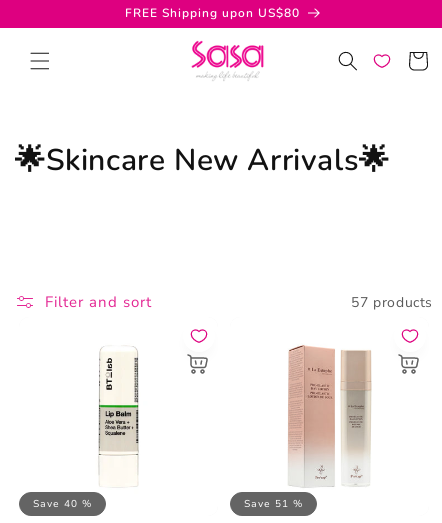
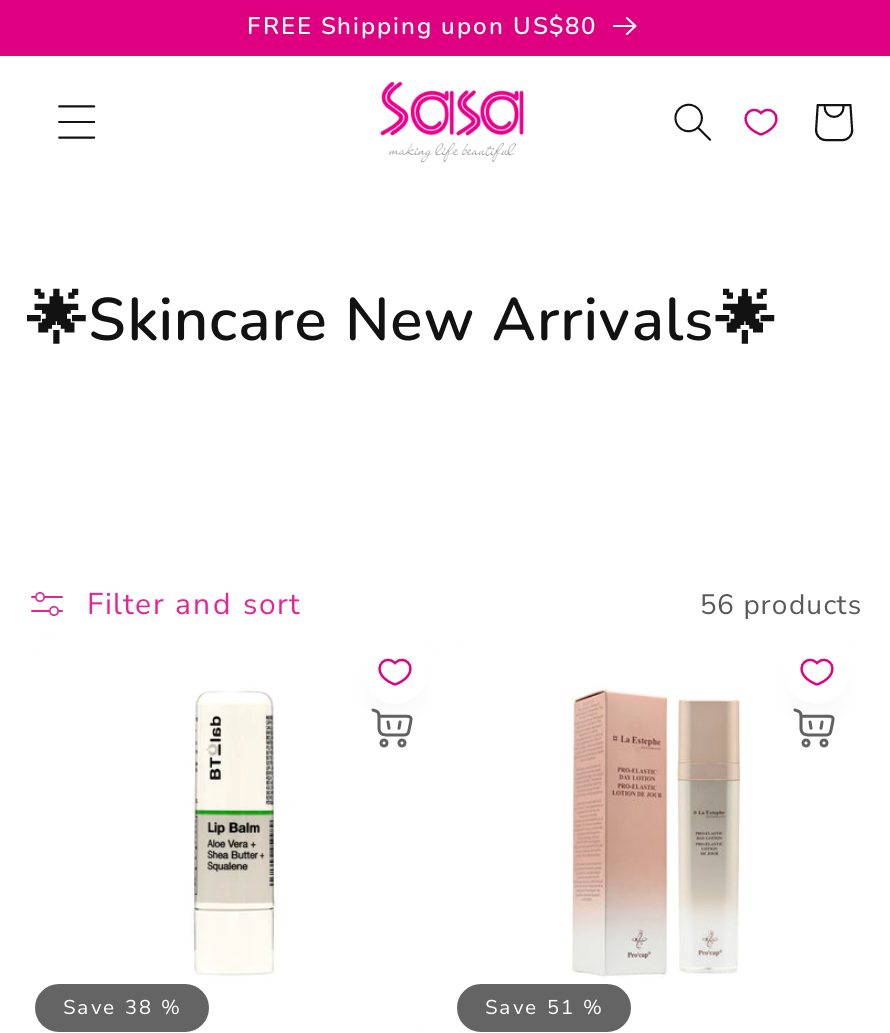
- 57 products
+ 56 products

- Save 40 %
+ Save 38 %
